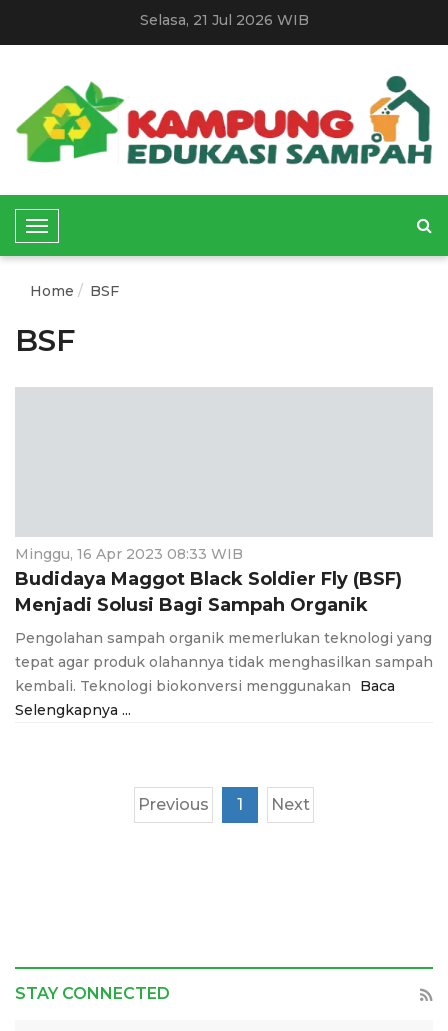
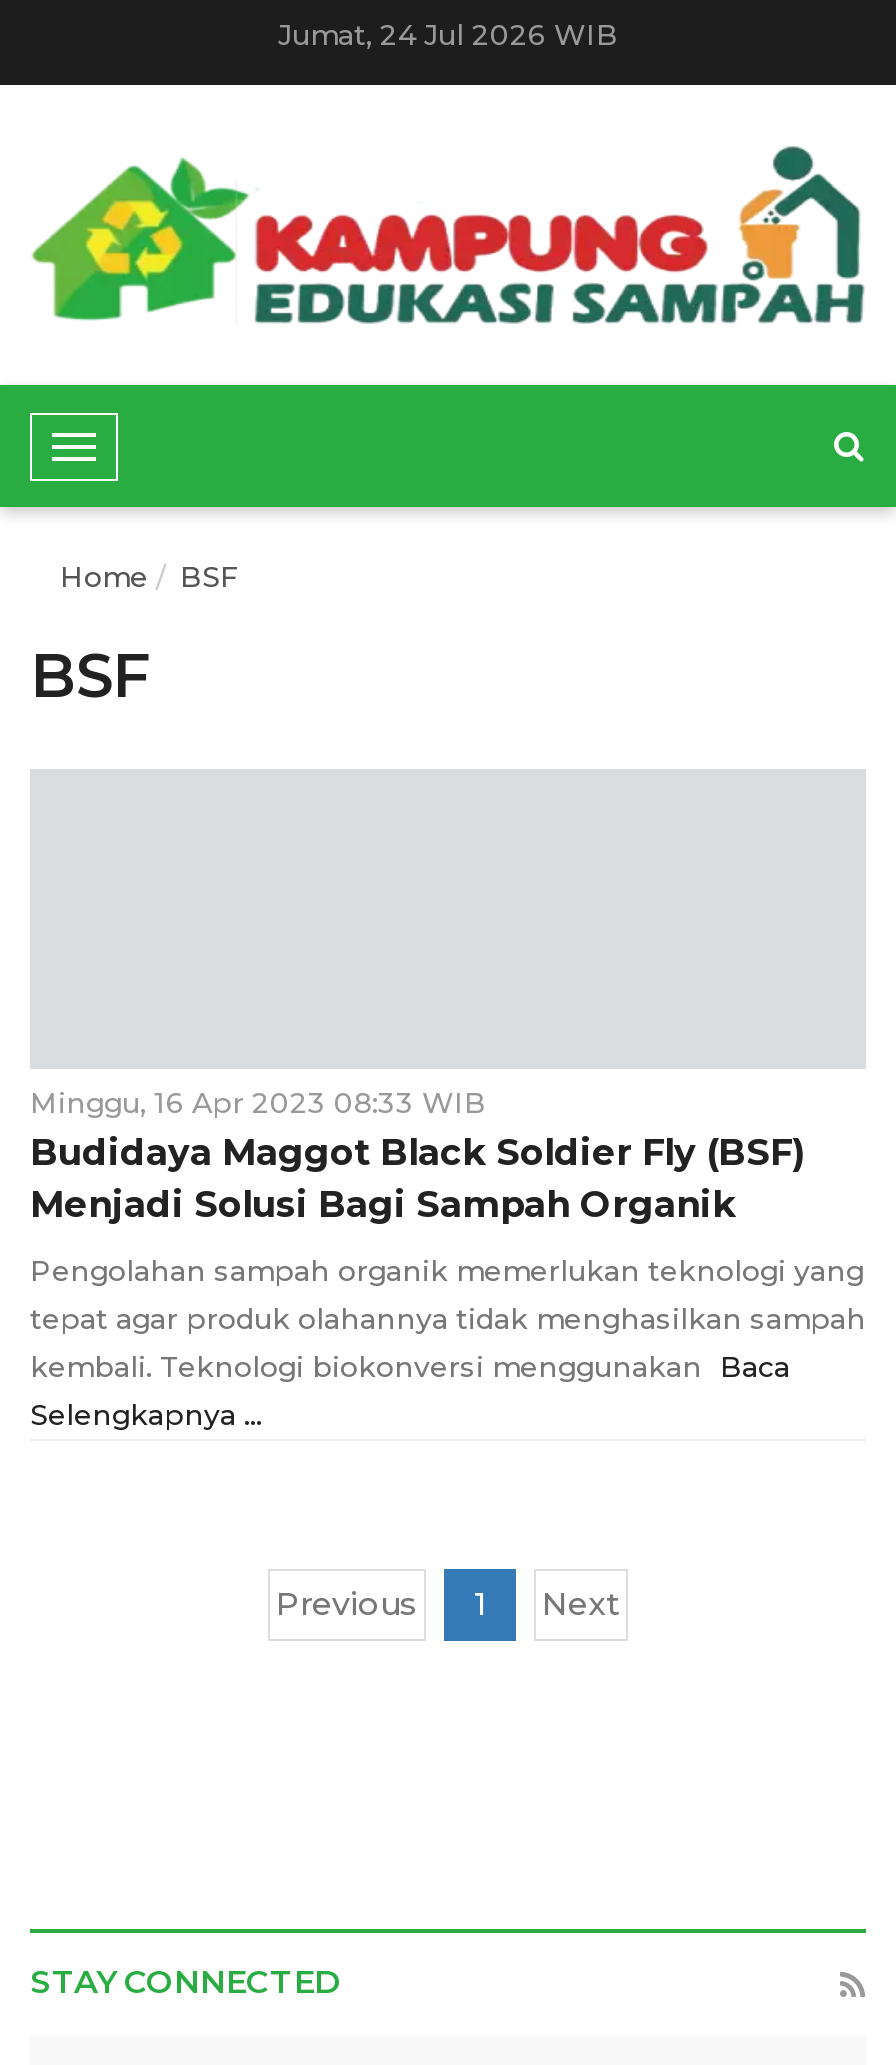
- Selasa, 21 Jul 2026 WIB
+ Jumat, 24 Jul 2026 WIB
